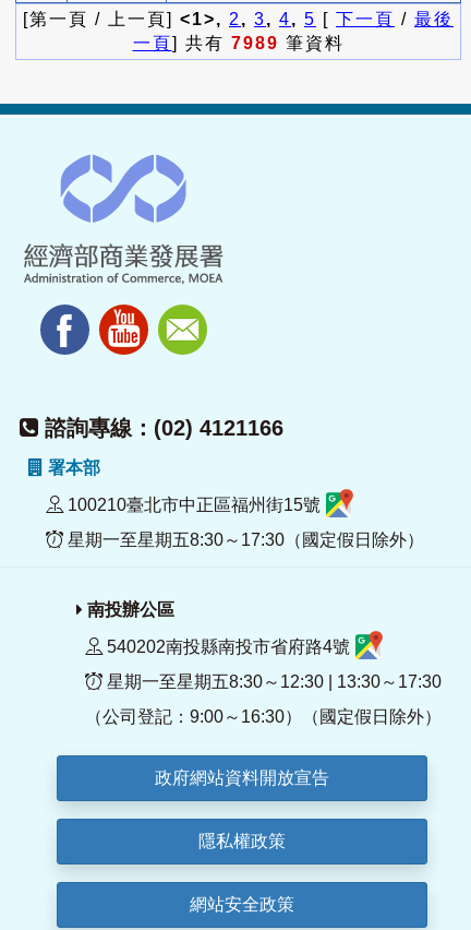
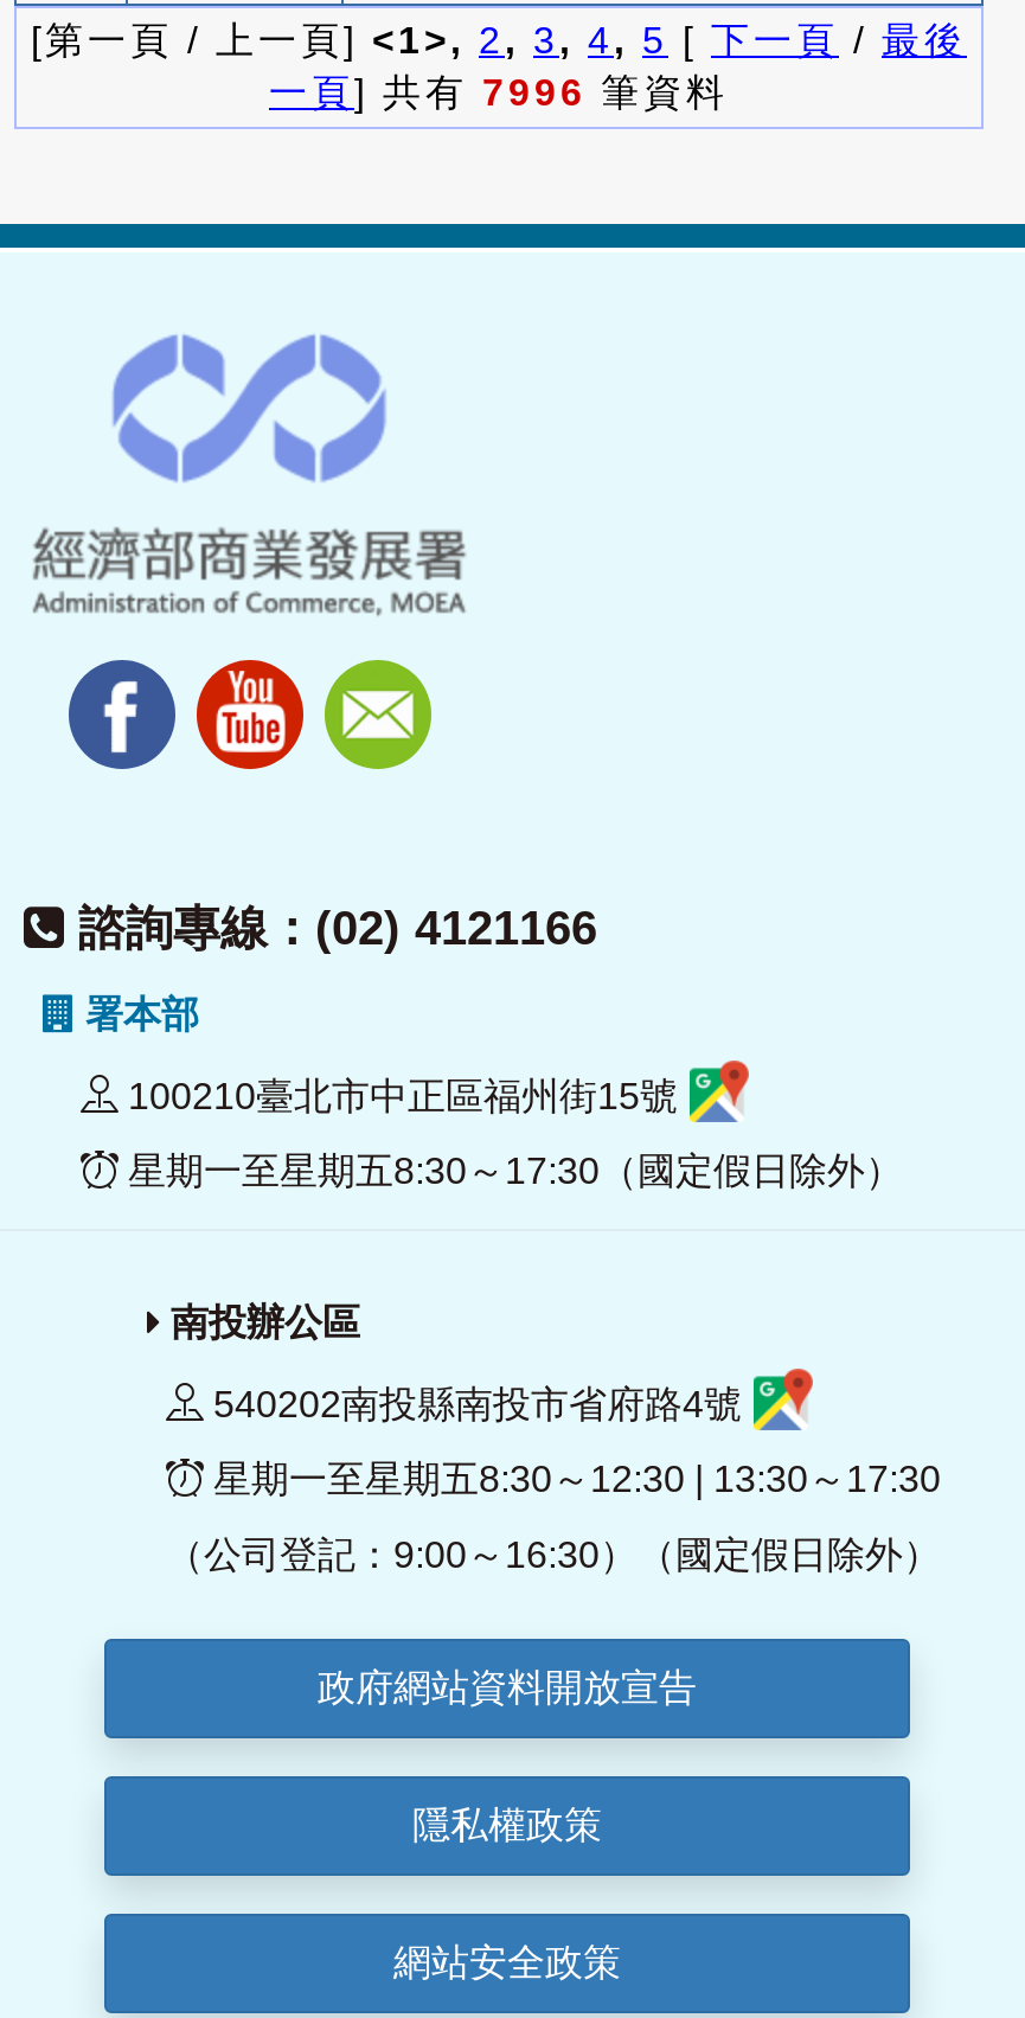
- 一頁] 共有7989筆資料
+ 一頁] 共有7996筆資料
